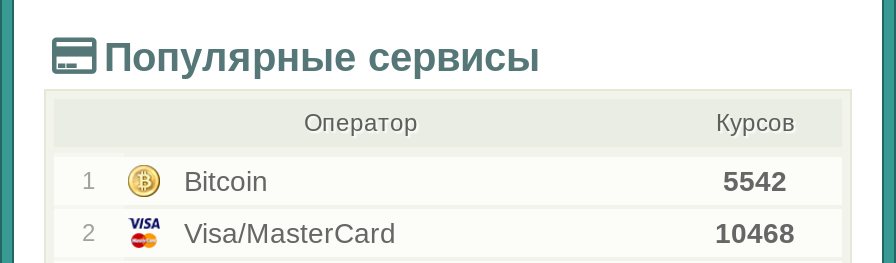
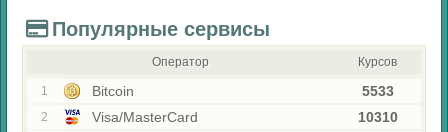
- 5542
+ 5533

- 10468
+ 10310
